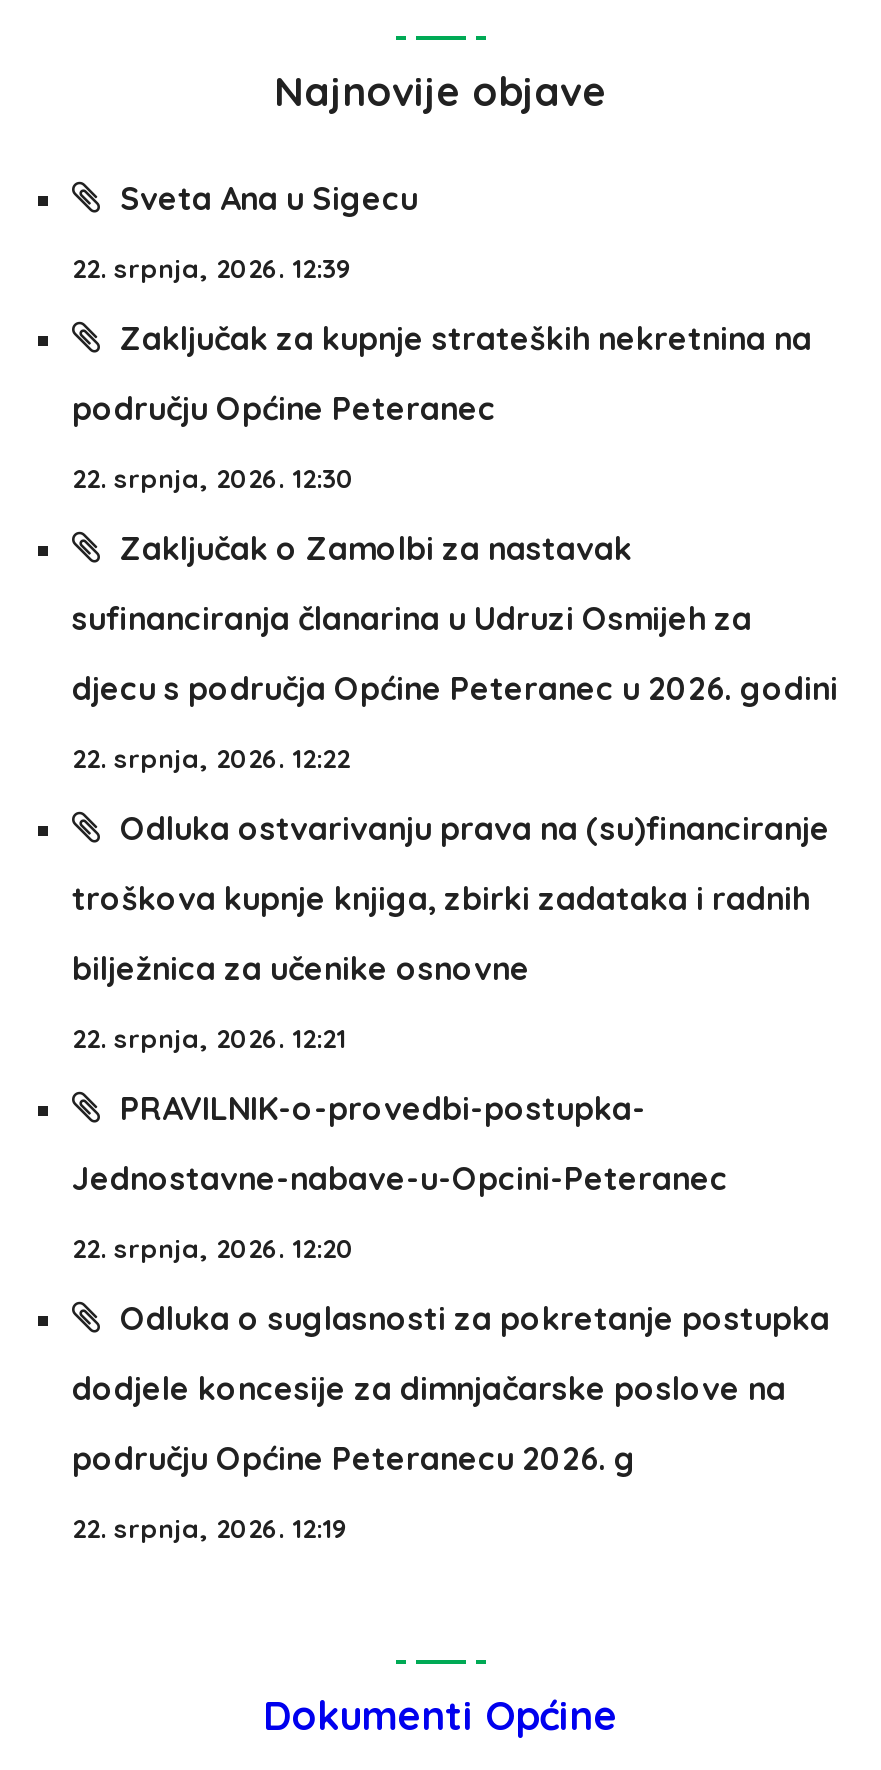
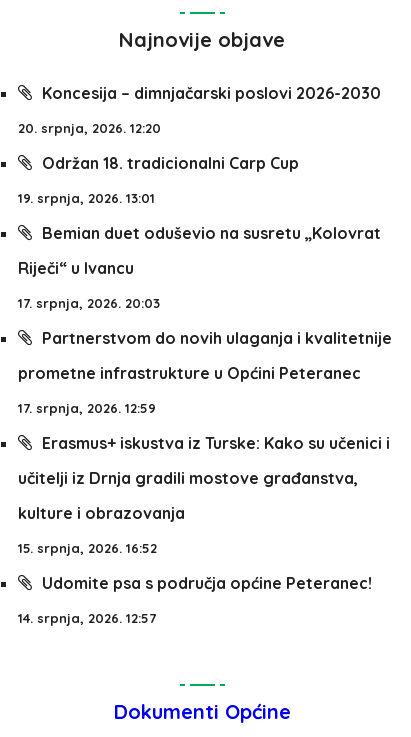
- Sveta Ana u Sigecu
- 22. srpnja, 2026. 12:39
- Zaključak za kupnje strateških nekretnina na
- području Općine Peteranec
- 22. srpnja, 2026. 12:30
- Zaključak o Zamolbi za nastavak
- sufinanciranja članarina u Udruzi Osmijeh za
- djecu s područja Općine Peteranec u 2026. godini
- 22. srpnja, 2026. 12:22
- Odluka ostvarivanju prava na (su)financiranje
- troškova kupnje knjiga, zbirki zadataka i radnih
- bilježnica za učenike osnovne
- 22. srpnja, 2026. 12:21
- PRAVILNIK-o-provedbi-postupka-
- Jednostavne-nabave-u-Opcini-Peteranec
- 22. srpnja, 2026. 12:20
- Odluka o suglasnosti za pokretanje postupka
- dodjele koncesije za dimnjačarske poslove na
- području Općine Peteranecu 2026. g
- 22. srpnja, 2026. 12:19
+ Koncesija – dimnjačarski poslovi 2026-2030
+ 20. srpnja, 2026. 12:20
+ Održan 18. tradicionalni Carp Cup
+ 19. srpnja, 2026. 13:01
+ Bemian duet oduševio na susretu „Kolovrat
+ Riječi“ u Ivancu
+ 17. srpnja, 2026. 20:03
+ Partnerstvom do novih ulaganja i kvalitetnije
+ prometne infrastrukture u Općini Peteranec
+ 17. srpnja, 2026. 12:59
+ Erasmus+ iskustva iz Turske: Kako su učenici i
+ učitelji iz Drnja gradili mostove građanstva,
+ kulture i obrazovanja
+ 15. srpnja, 2026. 16:52
+ Udomite psa s područja općine Peteranec!
+ 14. srpnja, 2026. 12:57
